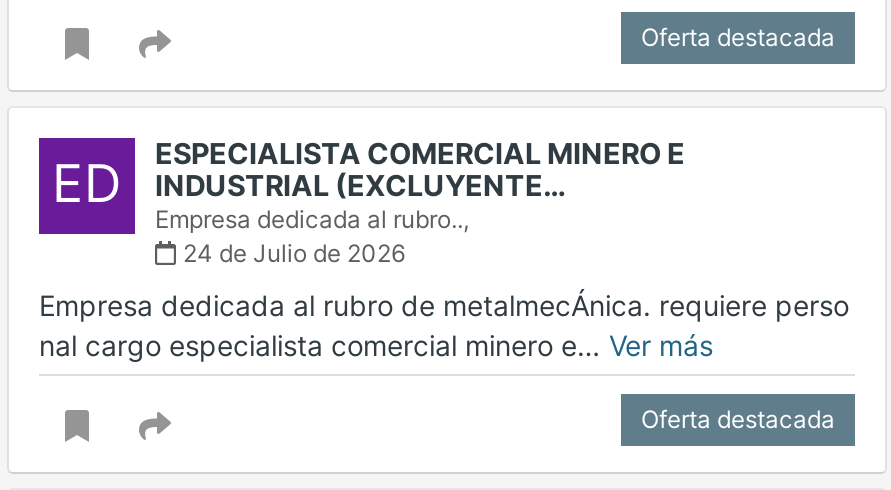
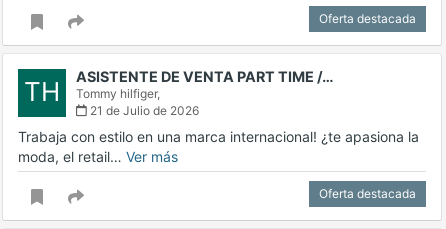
- ED
- ESPECIALISTA COMERCIAL MINERO E
- INDUSTRIAL (EXCLUYENTE…
- Empresa dedicada al rubro..,
- 24 de Julio de 2026
+ TH
+ ASISTENTE DE VENTA PART TIME /…
+ Tommy hilfiger,
+ 21 de Julio de 2026

- Empresa dedicada al rubro de metalmecÁnica. requiere perso
- nal cargo especialista comercial minero e… Ver más
+ Trabaja con estilo en una marca internacional! ¿te apasiona la
+ moda, el retail… Ver más
